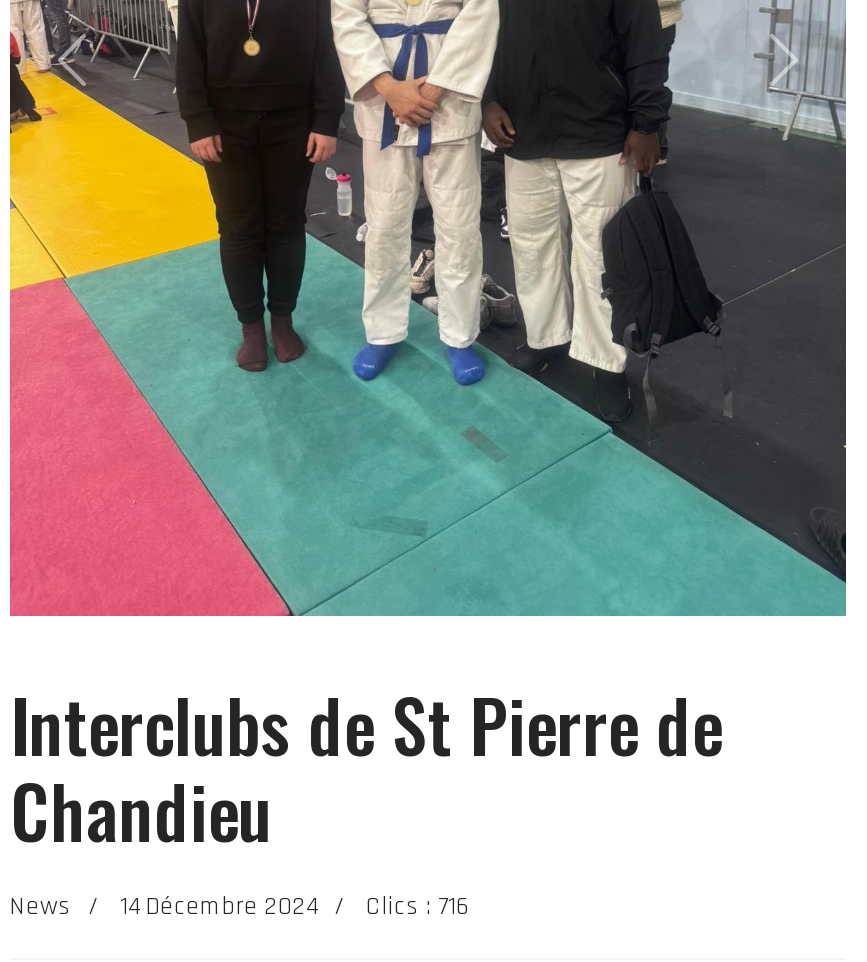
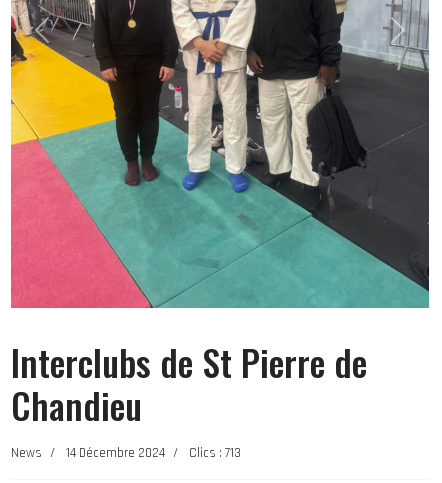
- News 14 Décembre 2024 Clics : 716
+ News 14 Décembre 2024 Clics : 713
